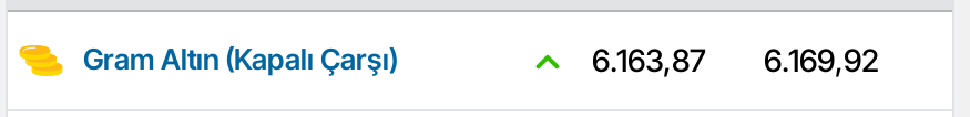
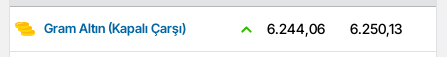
- 6.163,87
+ 6.244,06

- 6.169,92
+ 6.250,13
